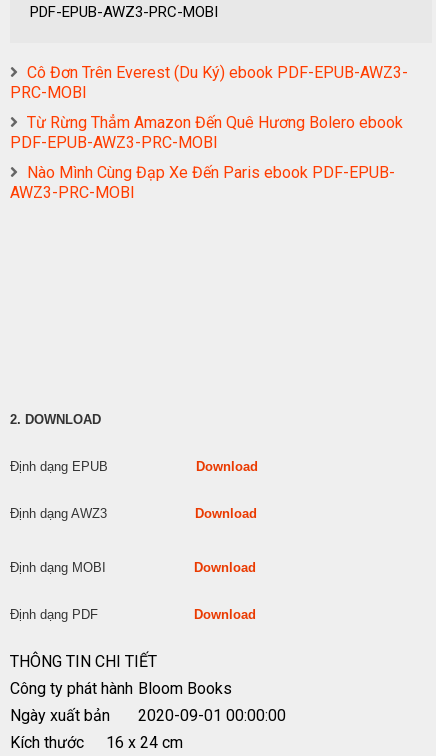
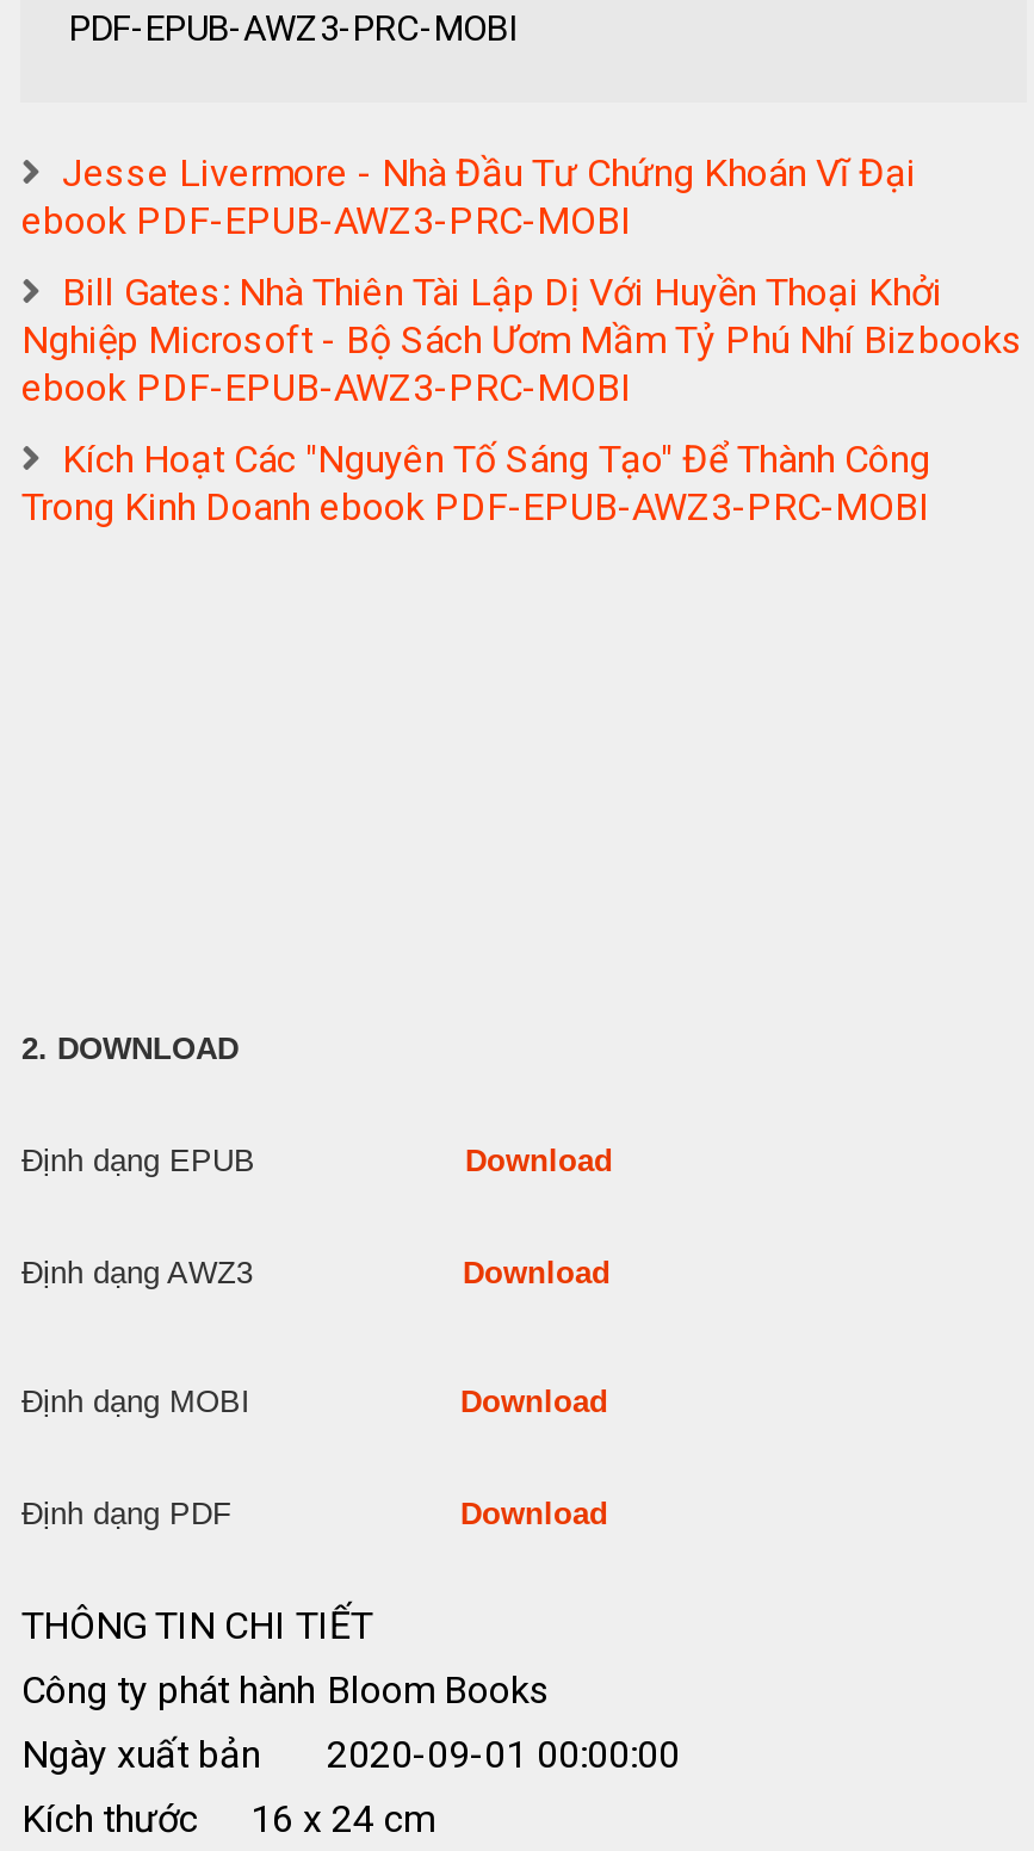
- Cô Đơn Trên Everest (Du Ký) ebook PDF-EPUB-AWZ3-
- PRC-MOBI
+ Jesse Livermore - Nhà Đầu Tư Chứng Khoán Vĩ Đại
+ ebook PDF-EPUB-AWZ3-PRC-MOBI

- Từ Rừng Thẳm Amazon Đến Quê Hương Bolero ebook
- PDF-EPUB-AWZ3-PRC-MOBI
+ Bill Gates: Nhà Thiên Tài Lập Dị Với Huyền Thoại Khởi
+ Nghiệp Microsoft - Bộ Sách Ươm Mầm Tỷ Phú Nhí Bizbooks
+ ebook PDF-EPUB-AWZ3-PRC-MOBI

- Nào Mình Cùng Đạp Xe Đến Paris ebook PDF-EPUB-
- AWZ3-PRC-MOBI
+ Kích Hoạt Các "Nguyên Tố Sáng Tạo" Để Thành Công
+ Trong Kinh Doanh ebook PDF-EPUB-AWZ3-PRC-MOBI
